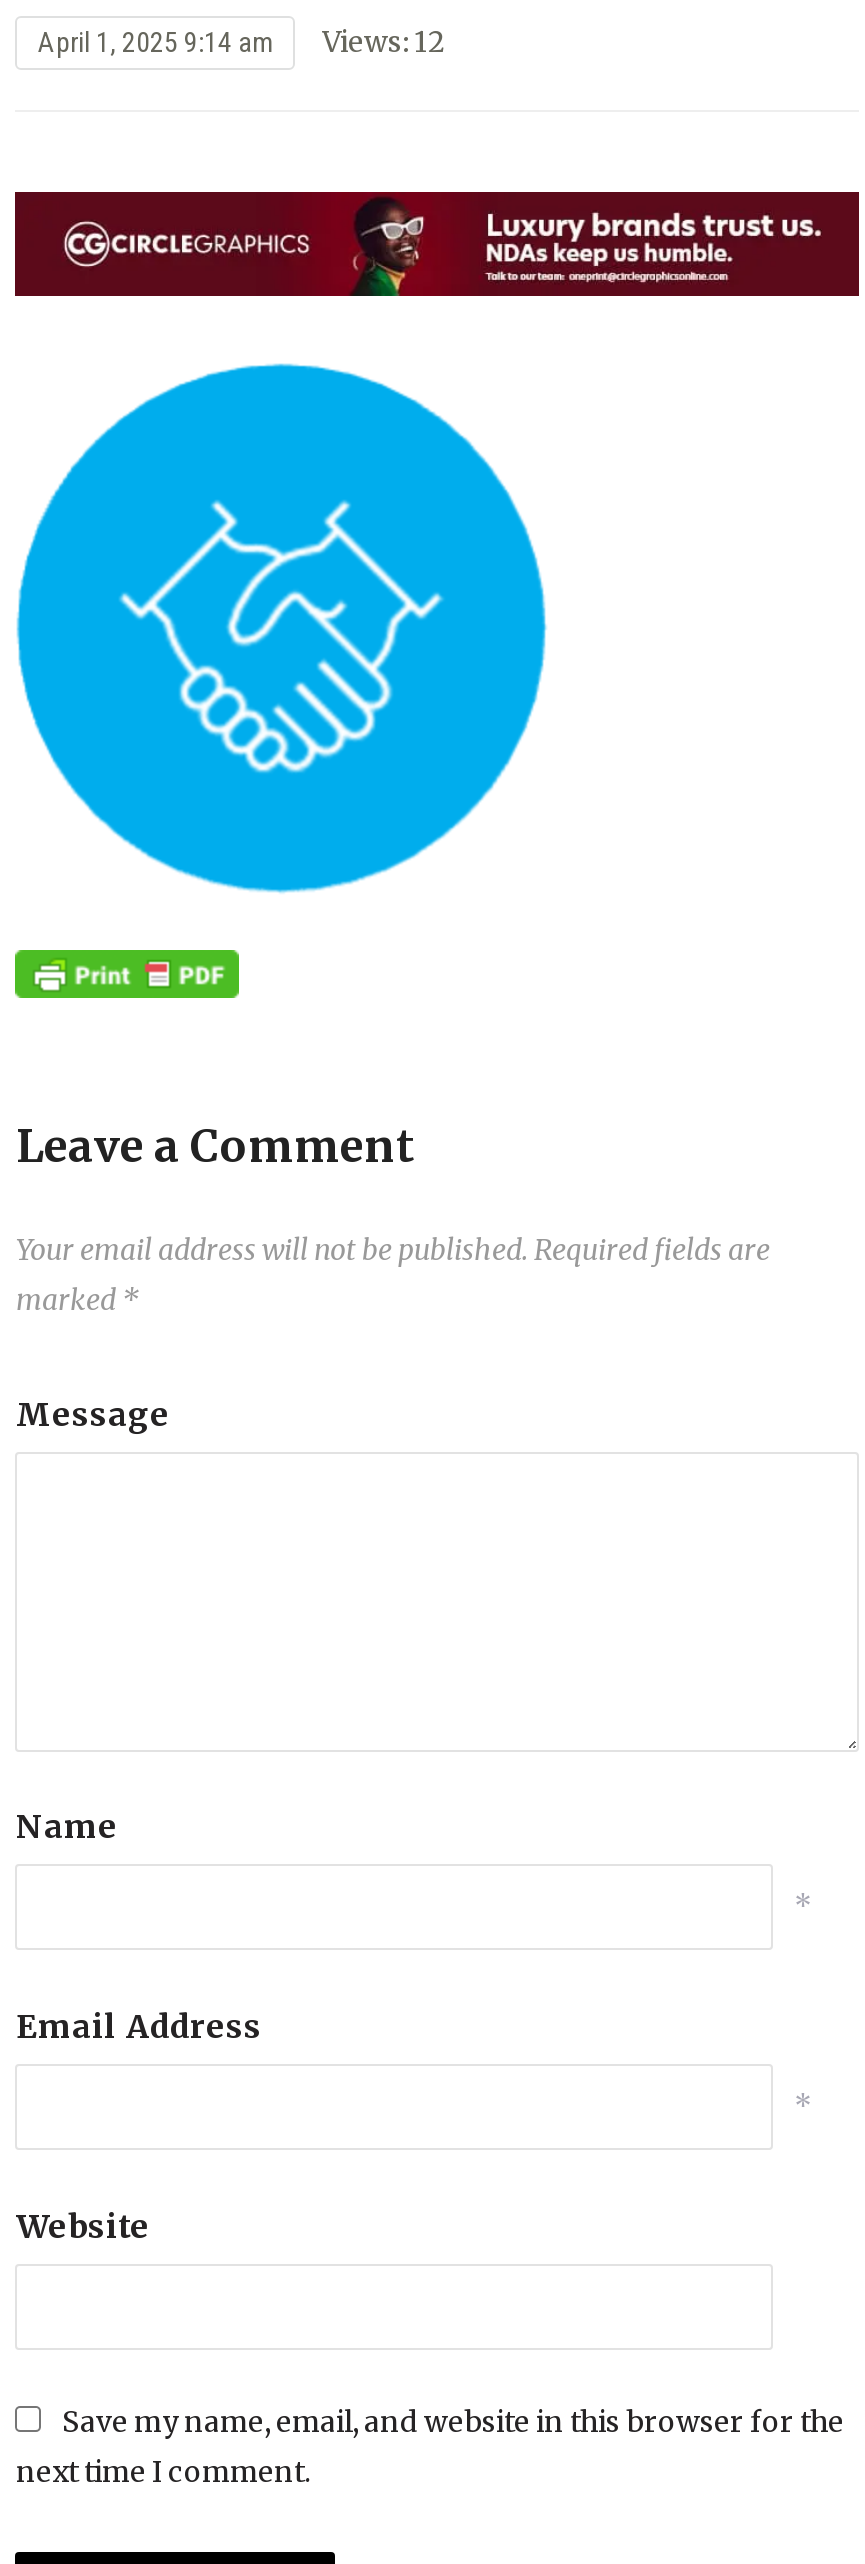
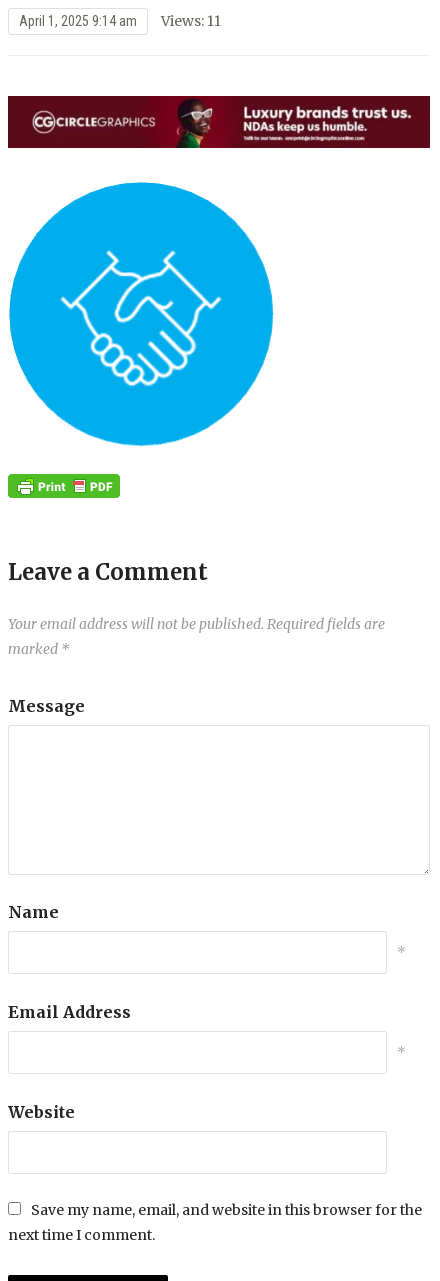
- April 1, 2025 9:14 am Views: 12
+ April 1, 2025 9:14 am Views: 11
